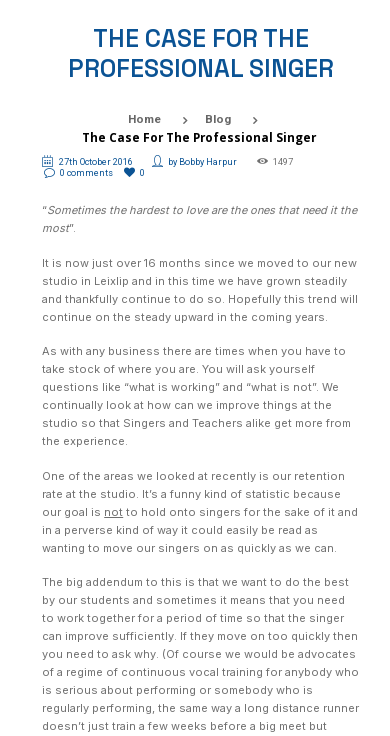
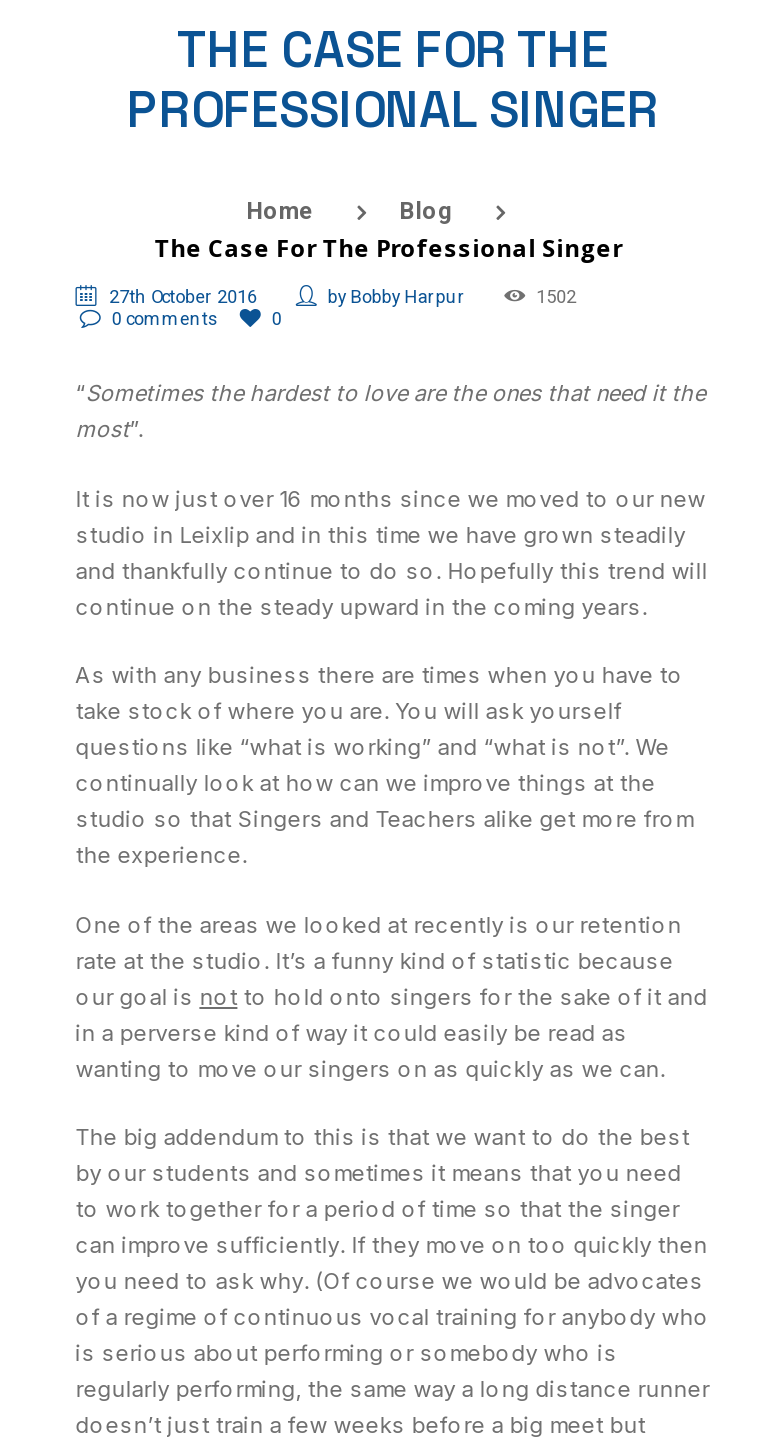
- 1497
+ 1502
